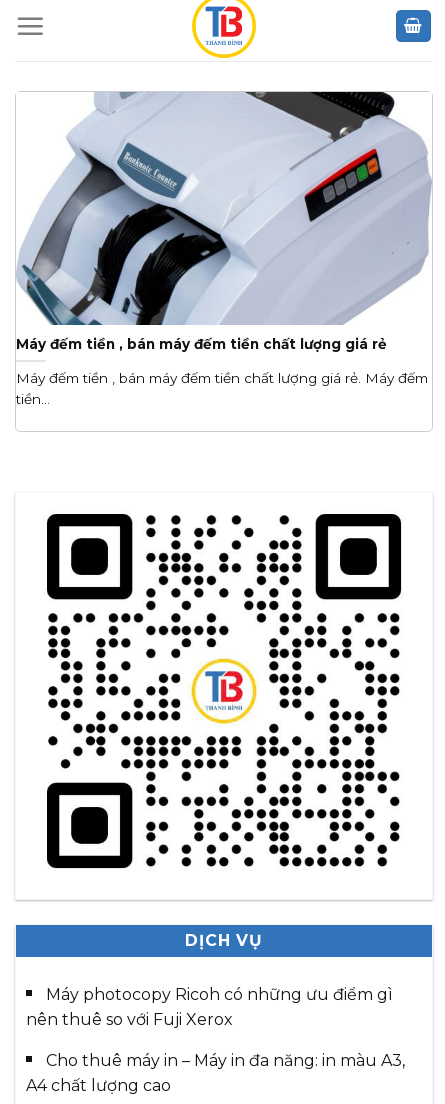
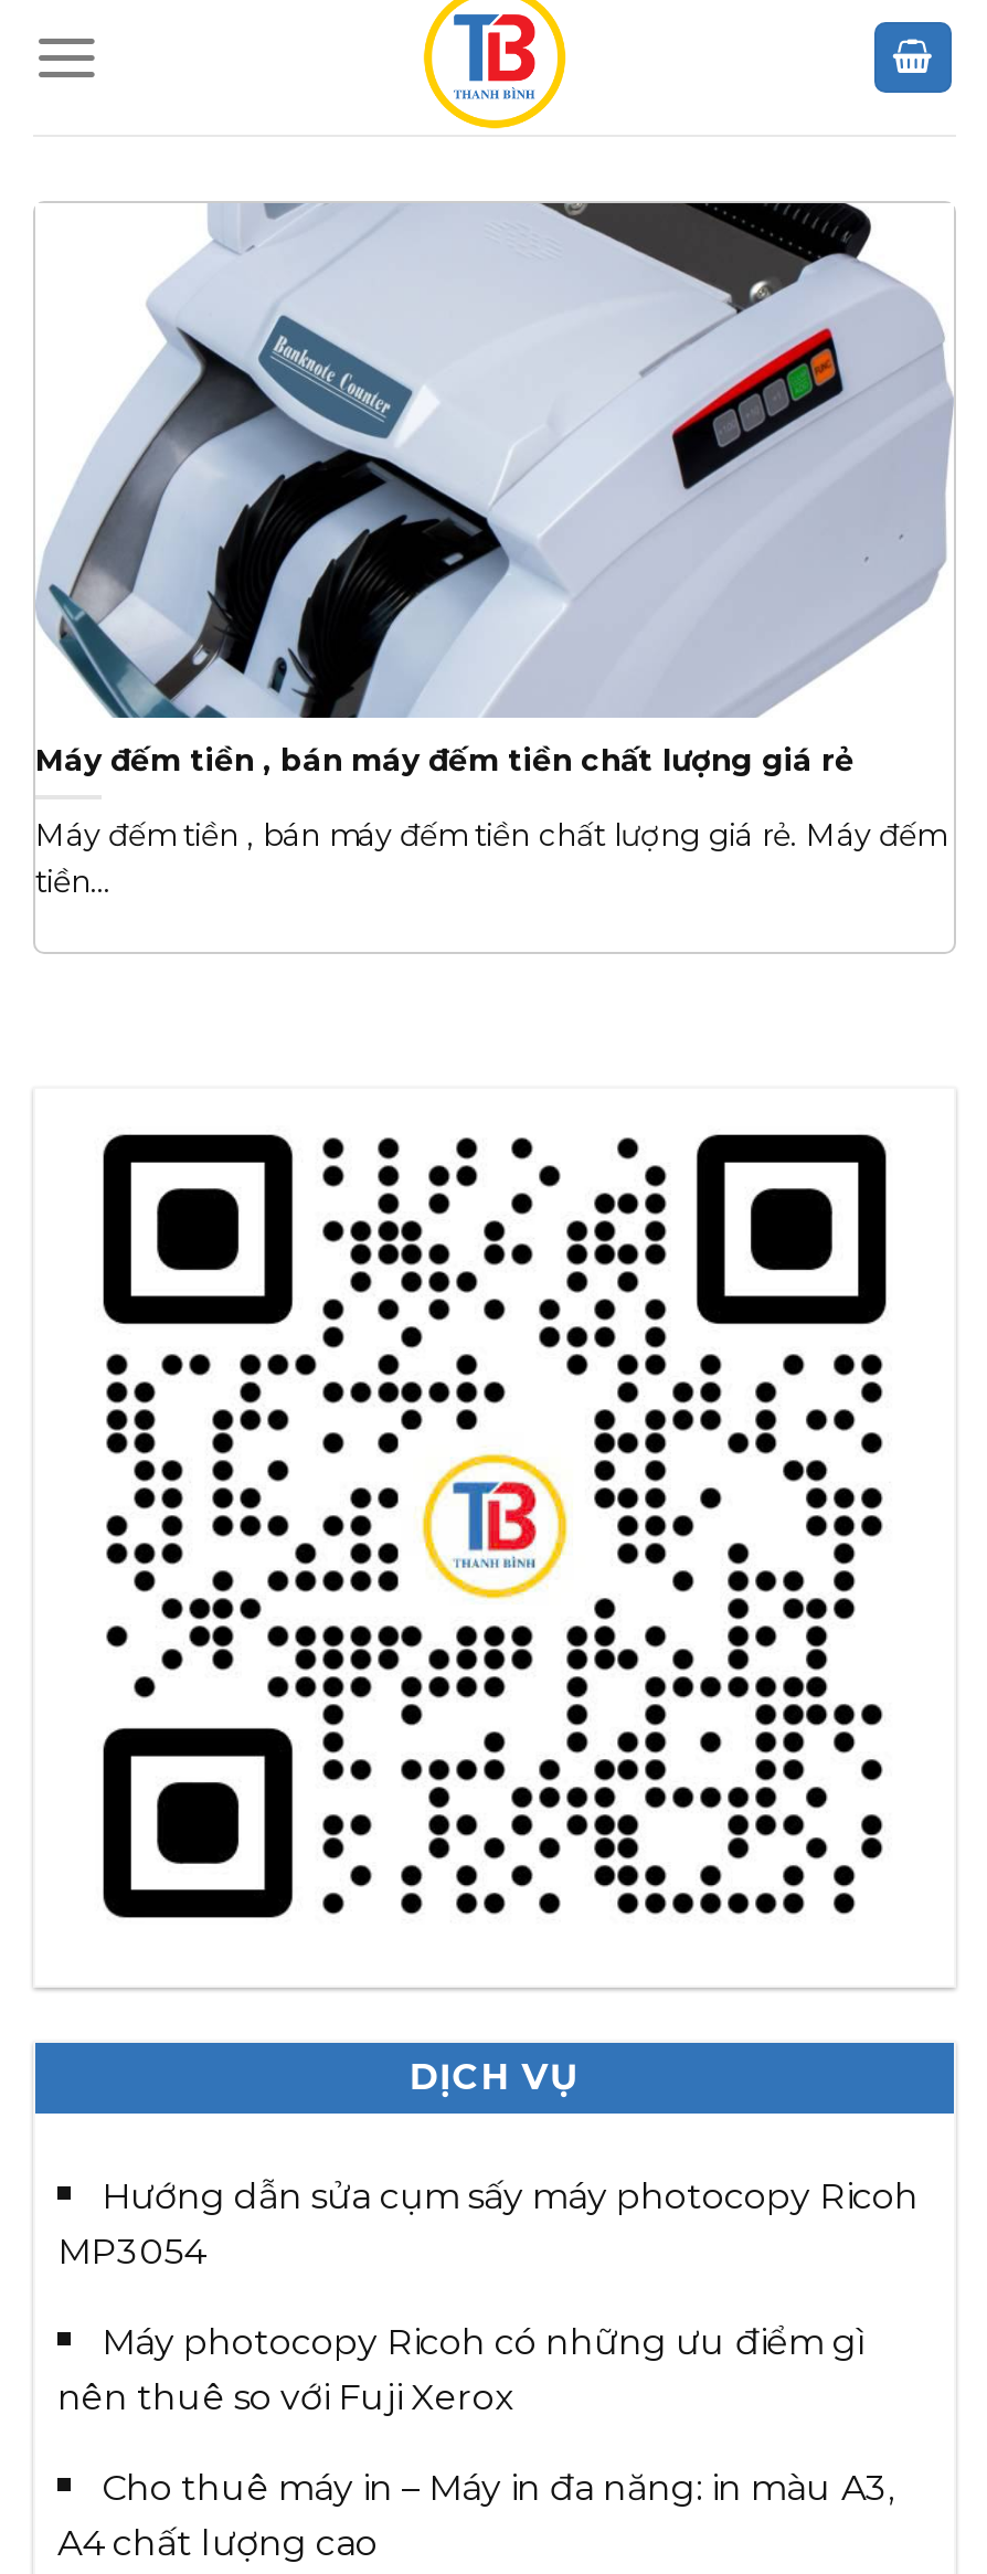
+ Hướng dẫn sửa cụm sấy máy photocopy Ricoh
+ MP3054
